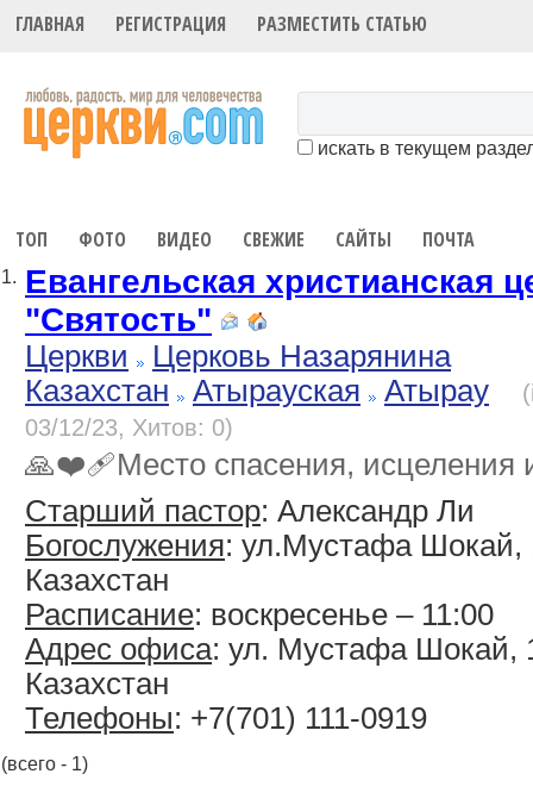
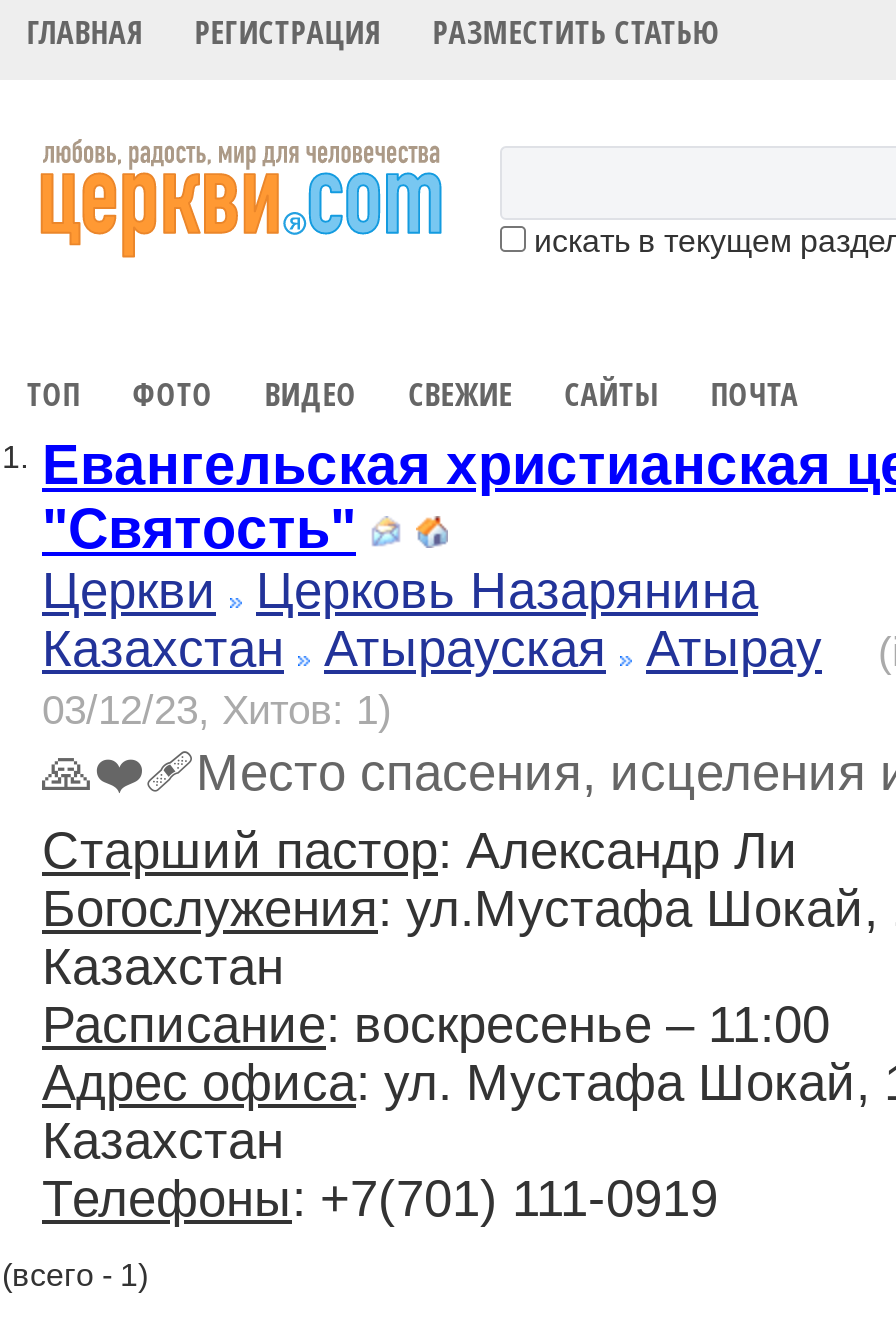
- 03/12/23, Хитов: 0)
+ 03/12/23, Хитов: 1)
